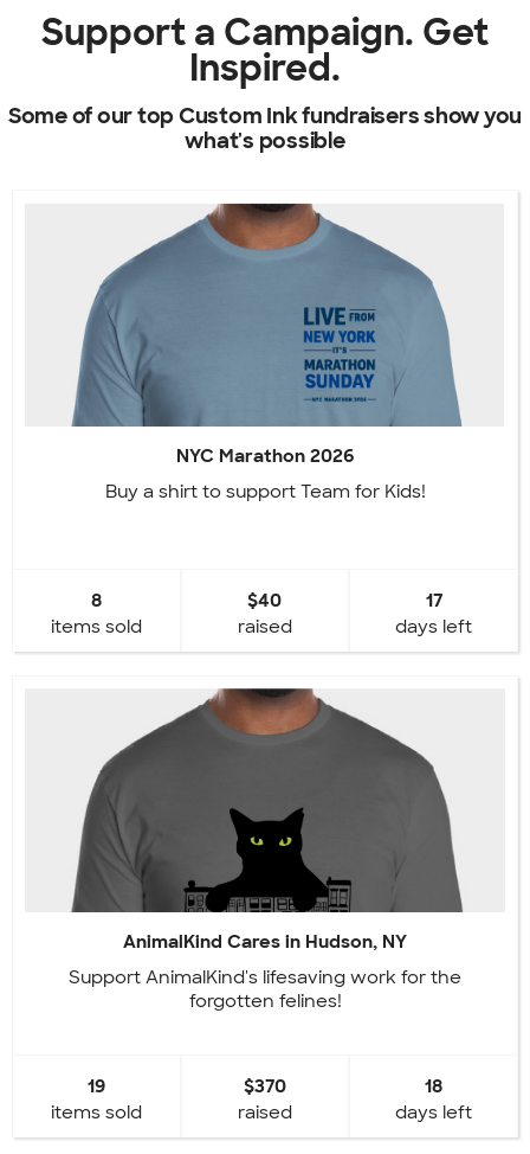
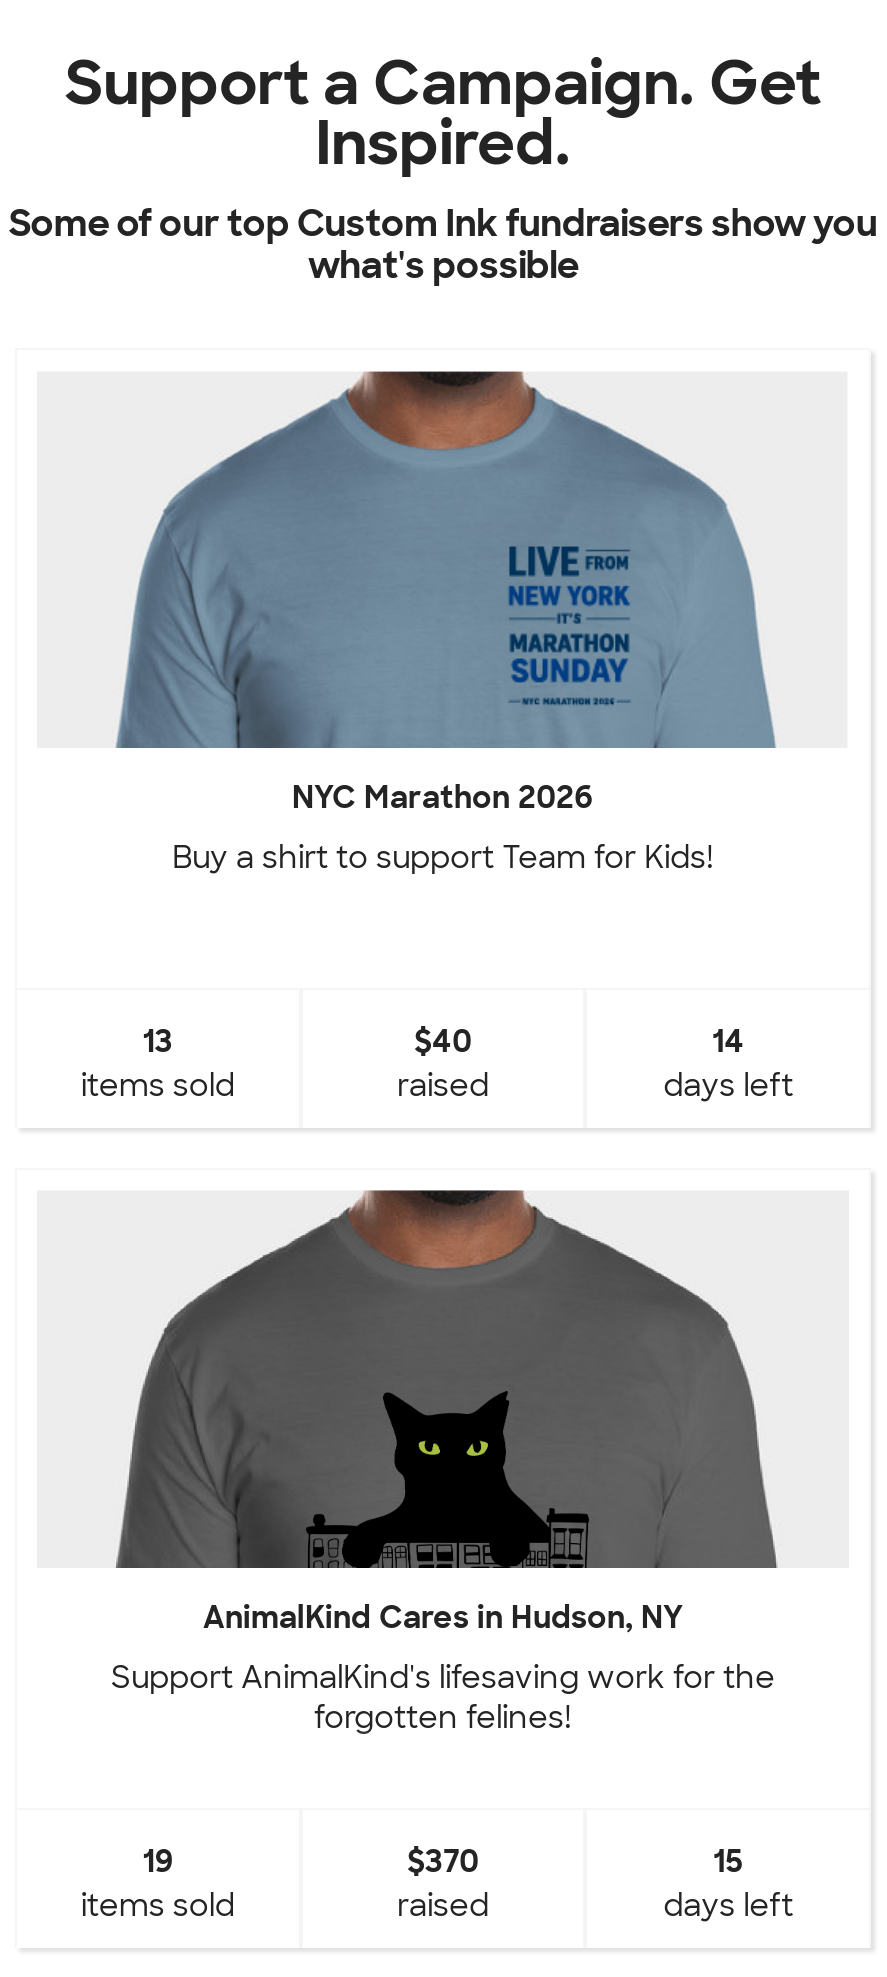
- 8
+ 13

- 17
+ 14

- 18
+ 15
